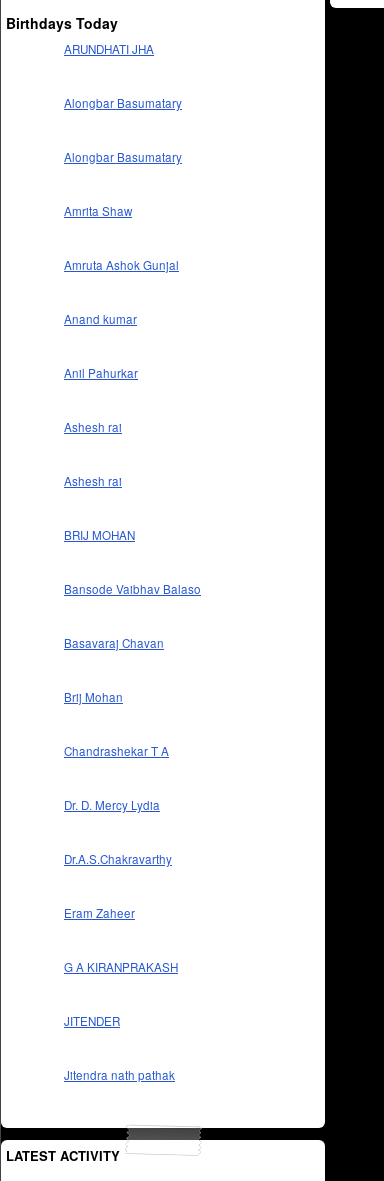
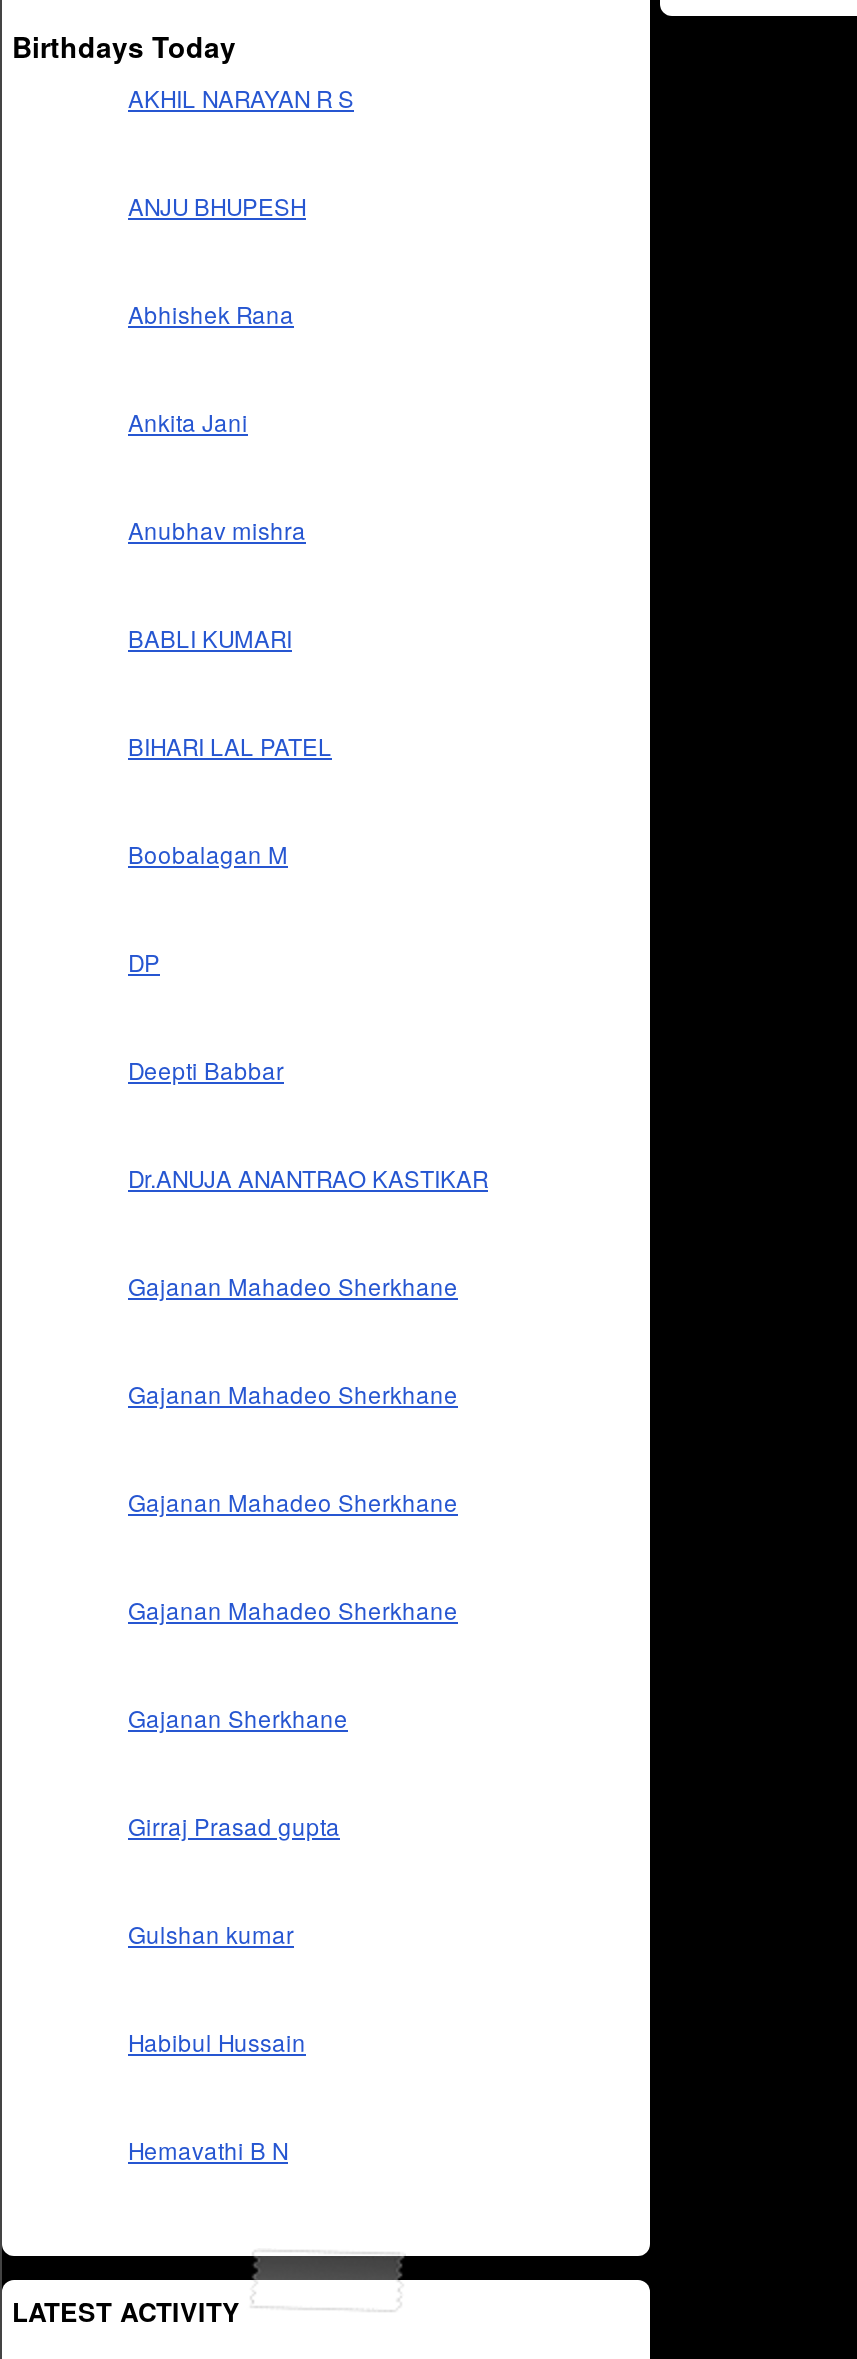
- ARUNDHATI JHA
+ AKHIL NARAYAN R S

- Alongbar Basumatary
+ ANJU BHUPESH

- Alongbar Basumatary
+ Abhishek Rana

- Amrita Shaw
+ Ankita Jani

- Amruta Ashok Gunjal
+ Anubhav mishra

- Anand kumar
+ BABLI KUMARI

- Anil Pahurkar
+ BIHARI LAL PATEL

- Ashesh rai
+ Boobalagan M

- Ashesh rai
+ DP

- BRIJ MOHAN
+ Deepti Babbar

- Bansode Vaibhav Balaso
+ Dr.ANUJA ANANTRAO KASTIKAR

- Basavaraj Chavan
+ Gajanan Mahadeo Sherkhane

- Brij Mohan
+ Gajanan Mahadeo Sherkhane

- Chandrashekar T A
+ Gajanan Mahadeo Sherkhane

- Dr. D. Mercy Lydia
+ Gajanan Mahadeo Sherkhane

- Dr.A.S.Chakravarthy
+ Gajanan Sherkhane

- Eram Zaheer
+ Girraj Prasad gupta

- G A KIRANPRAKASH
+ Gulshan kumar

- JITENDER
+ Habibul Hussain

- Jitendra nath pathak
+ Hemavathi B N
